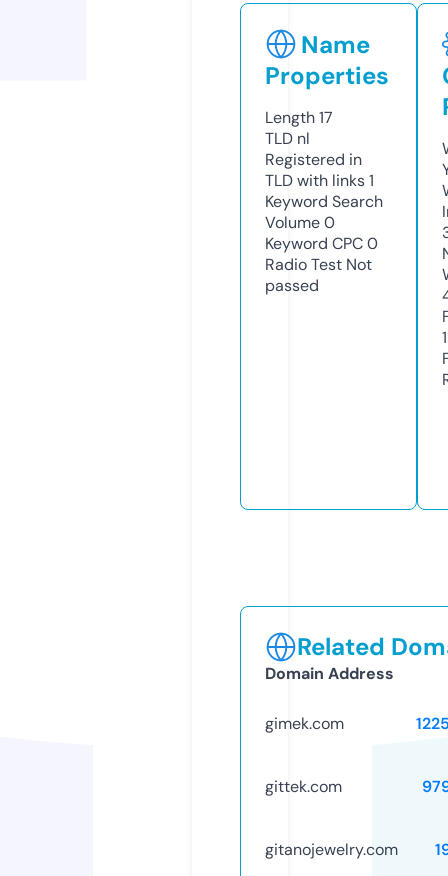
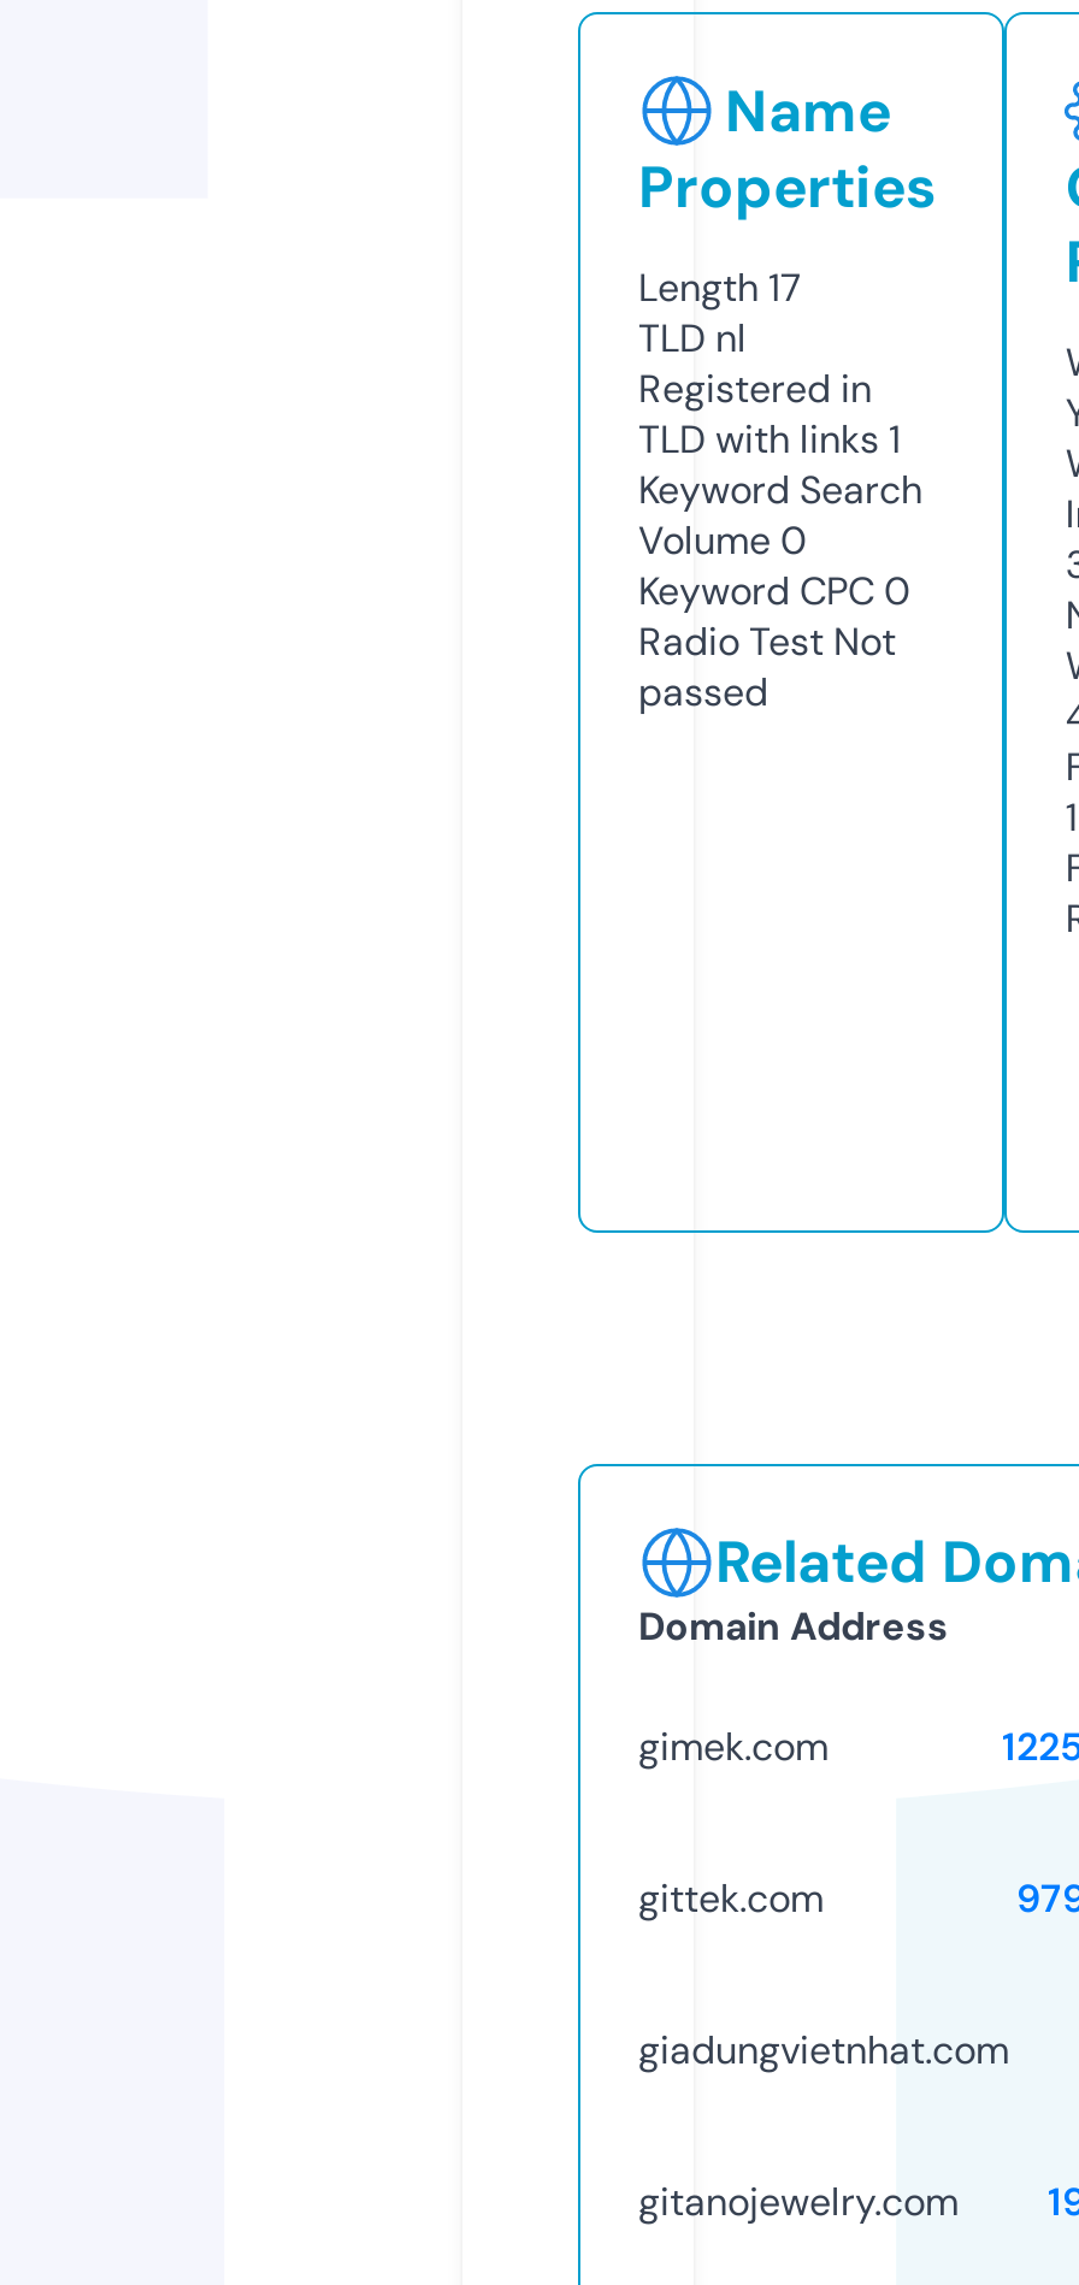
+ giadungvietnhat.com
